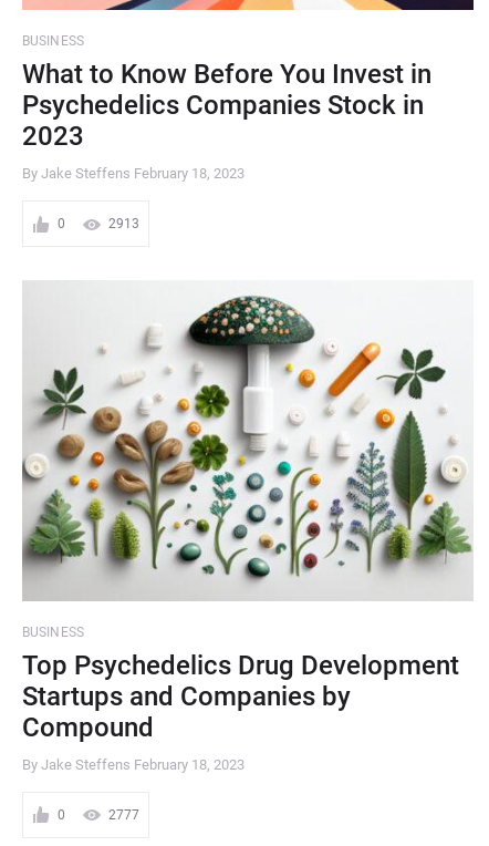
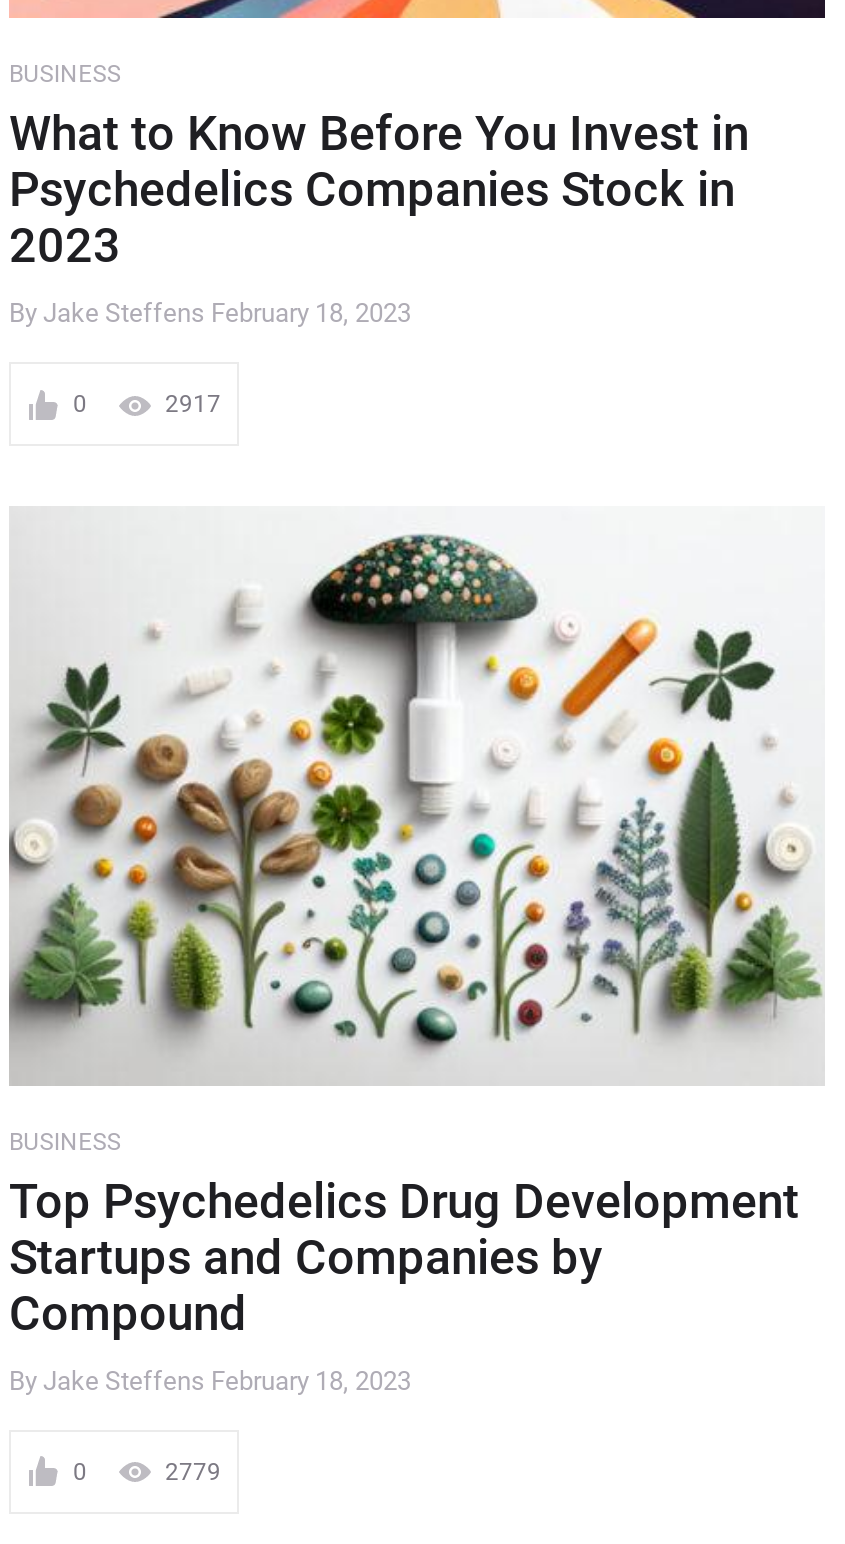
- 2913
+ 2917

- 2777
+ 2779
